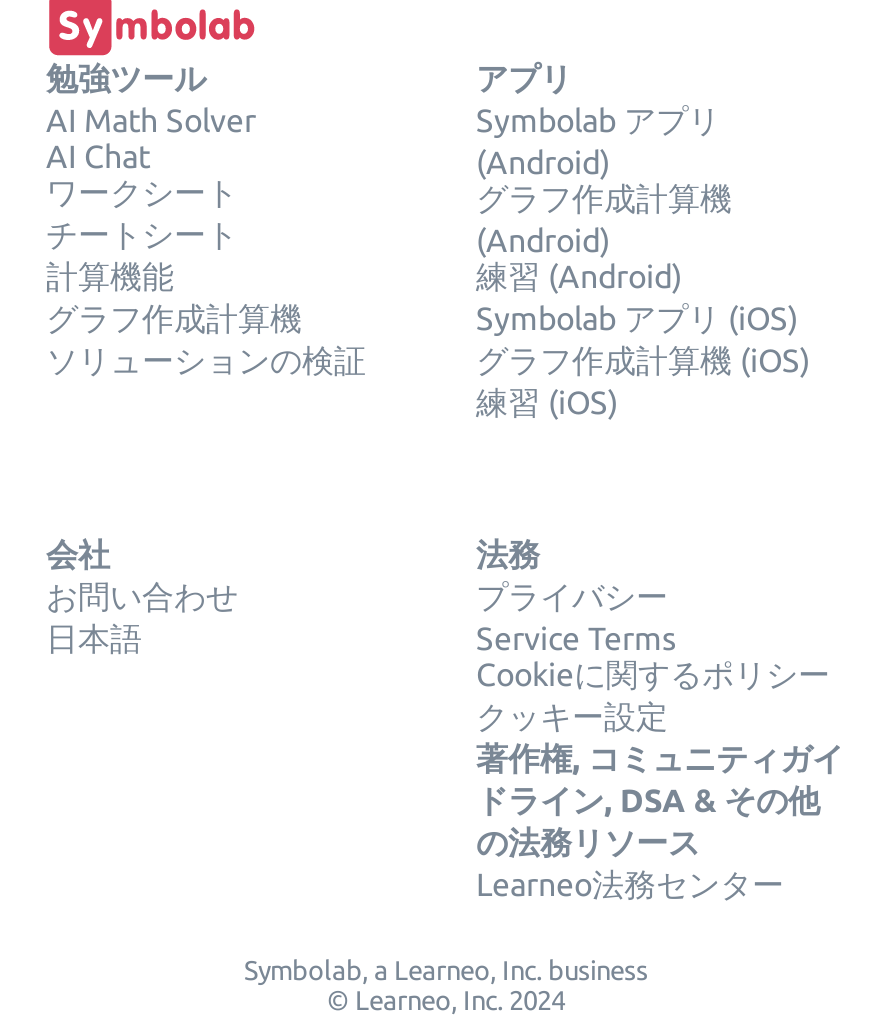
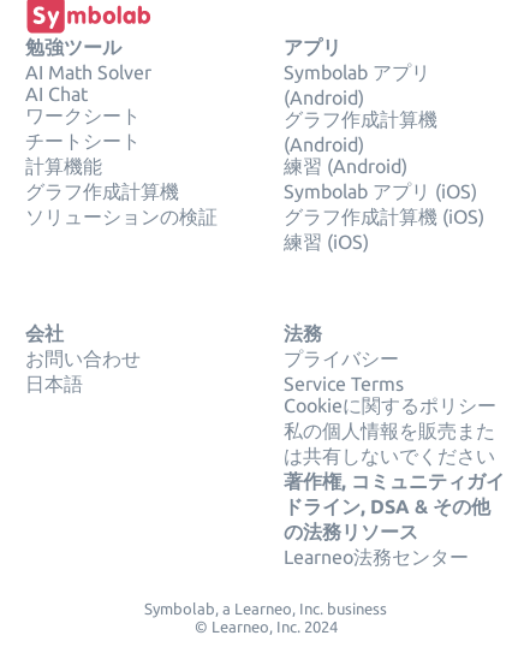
- クッキー設定
+ 私の個人情報を販売また
+ は共有しないでください
